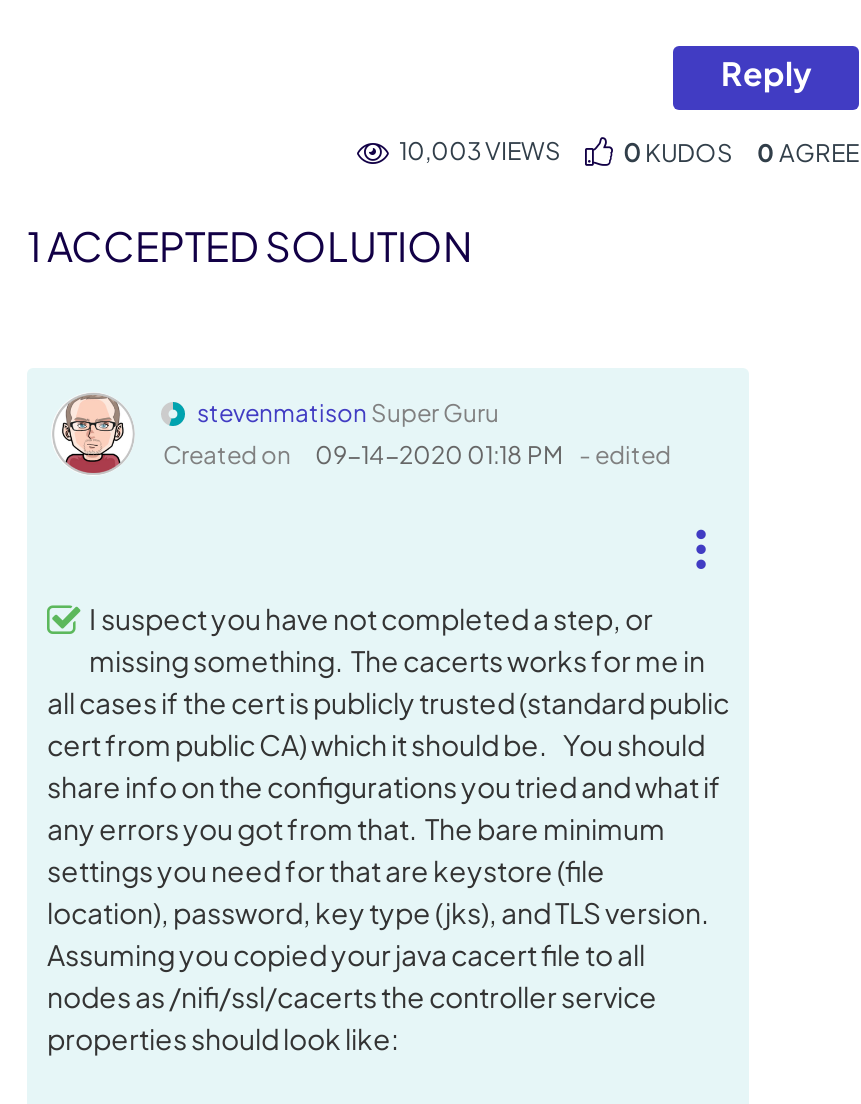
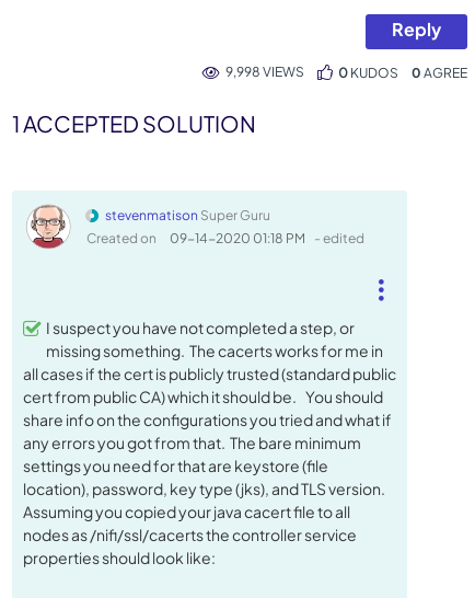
- 10,003 VIEWS
+ 9,998 VIEWS
